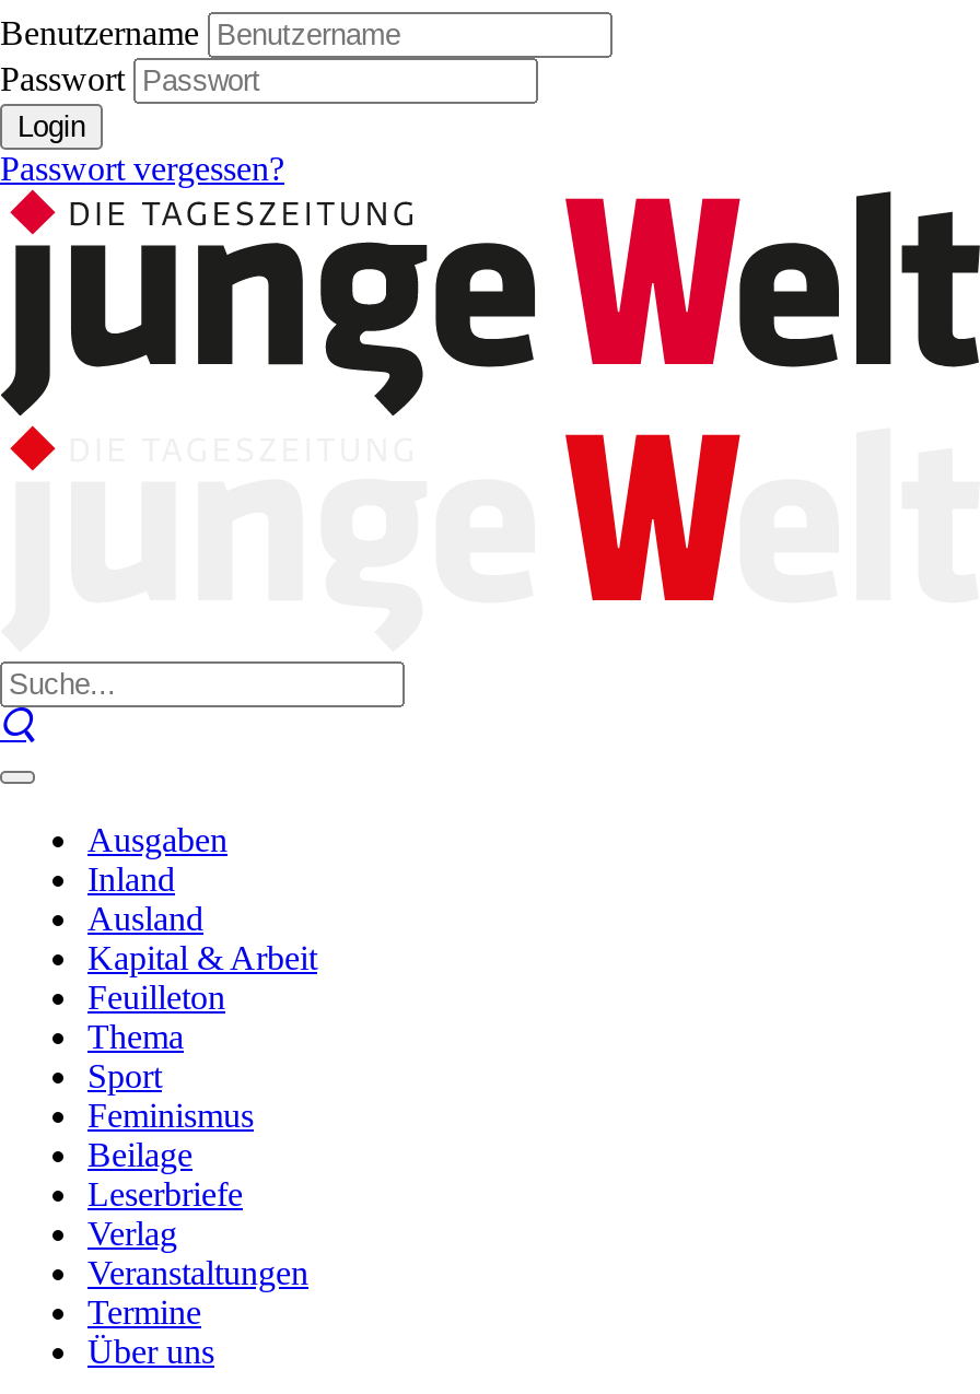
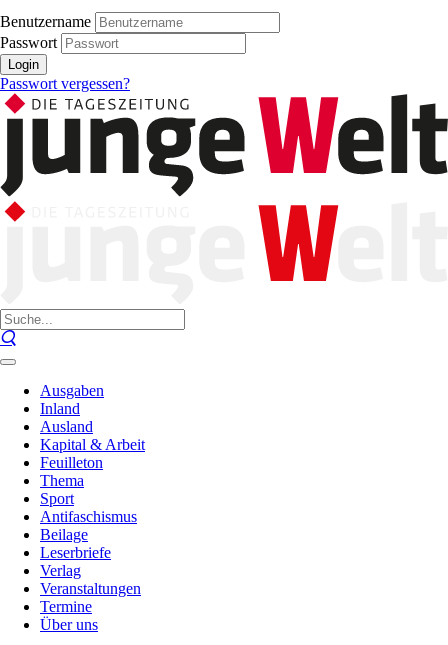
- Feminismus
+ Antifaschismus
